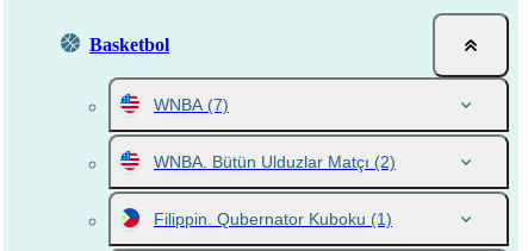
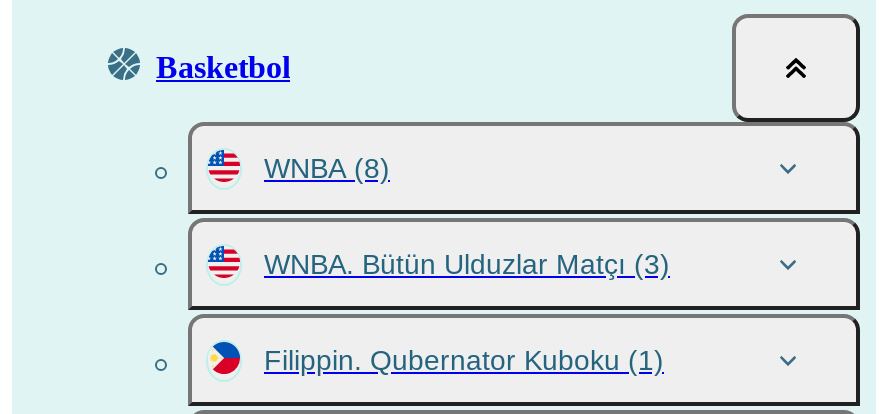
- WNBA (7)
+ WNBA (8)

- WNBA. Bütün Ulduzlar Matçı (2)
+ WNBA. Bütün Ulduzlar Matçı (3)
